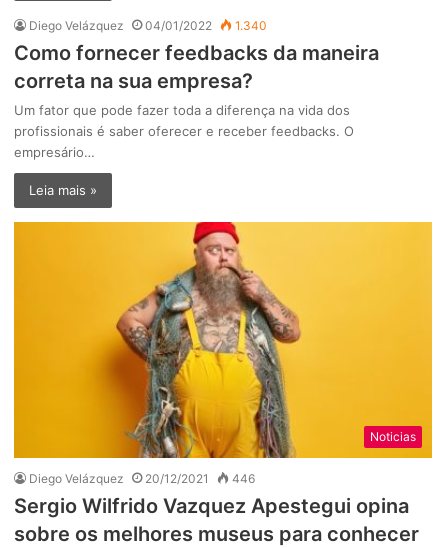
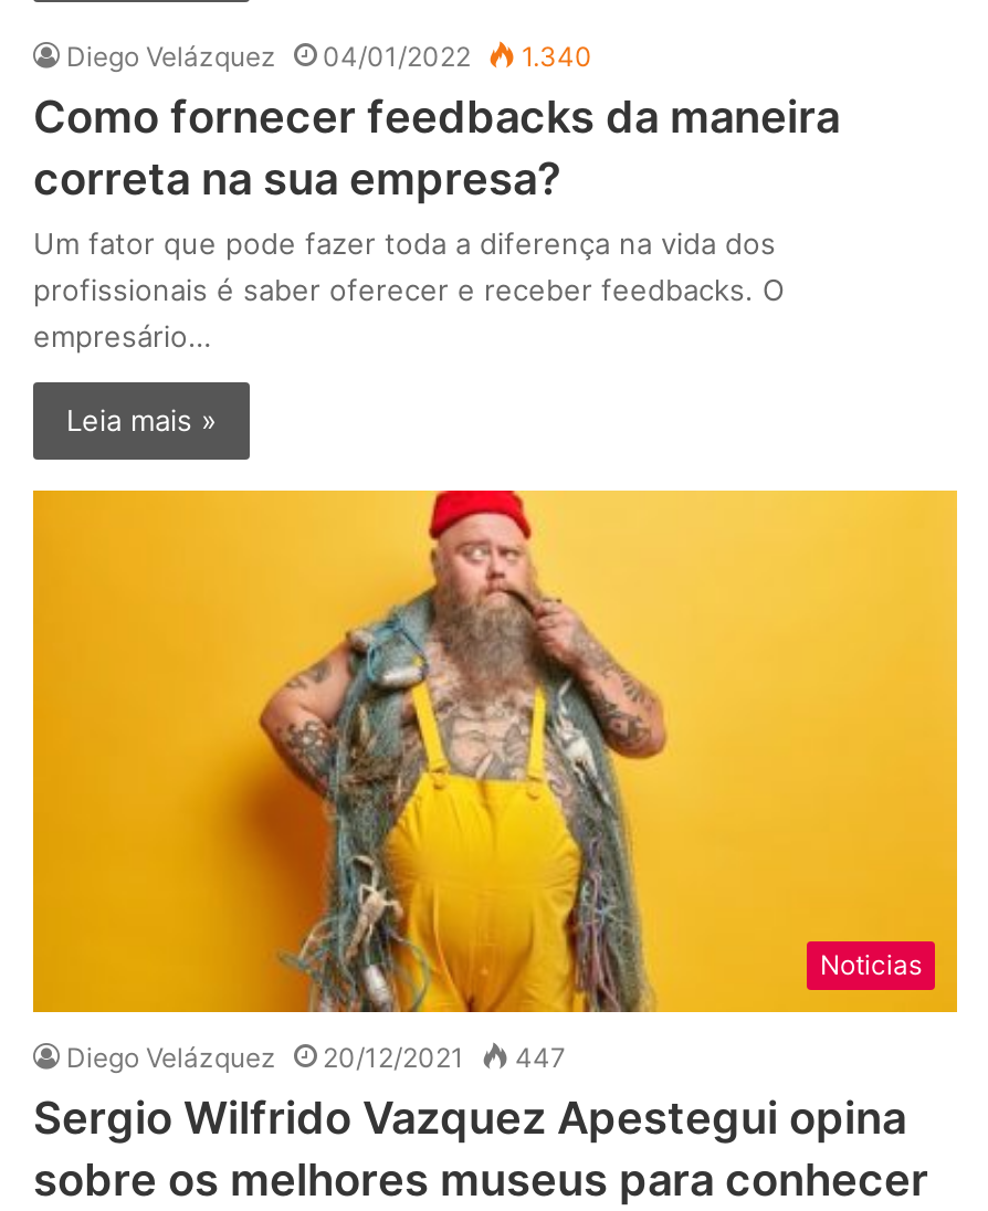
- Diego Velázquez 20/12/2021 446
+ Diego Velázquez 20/12/2021 447
